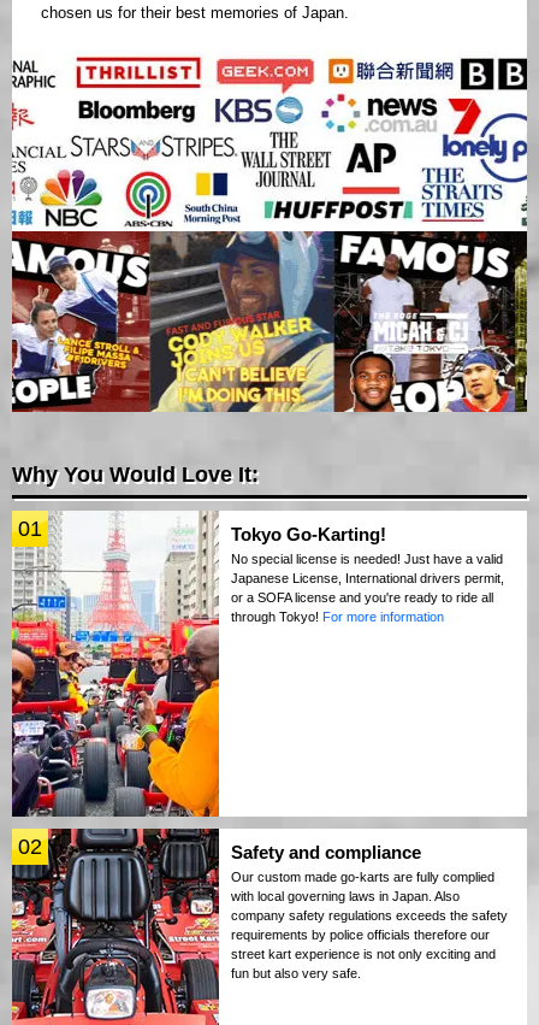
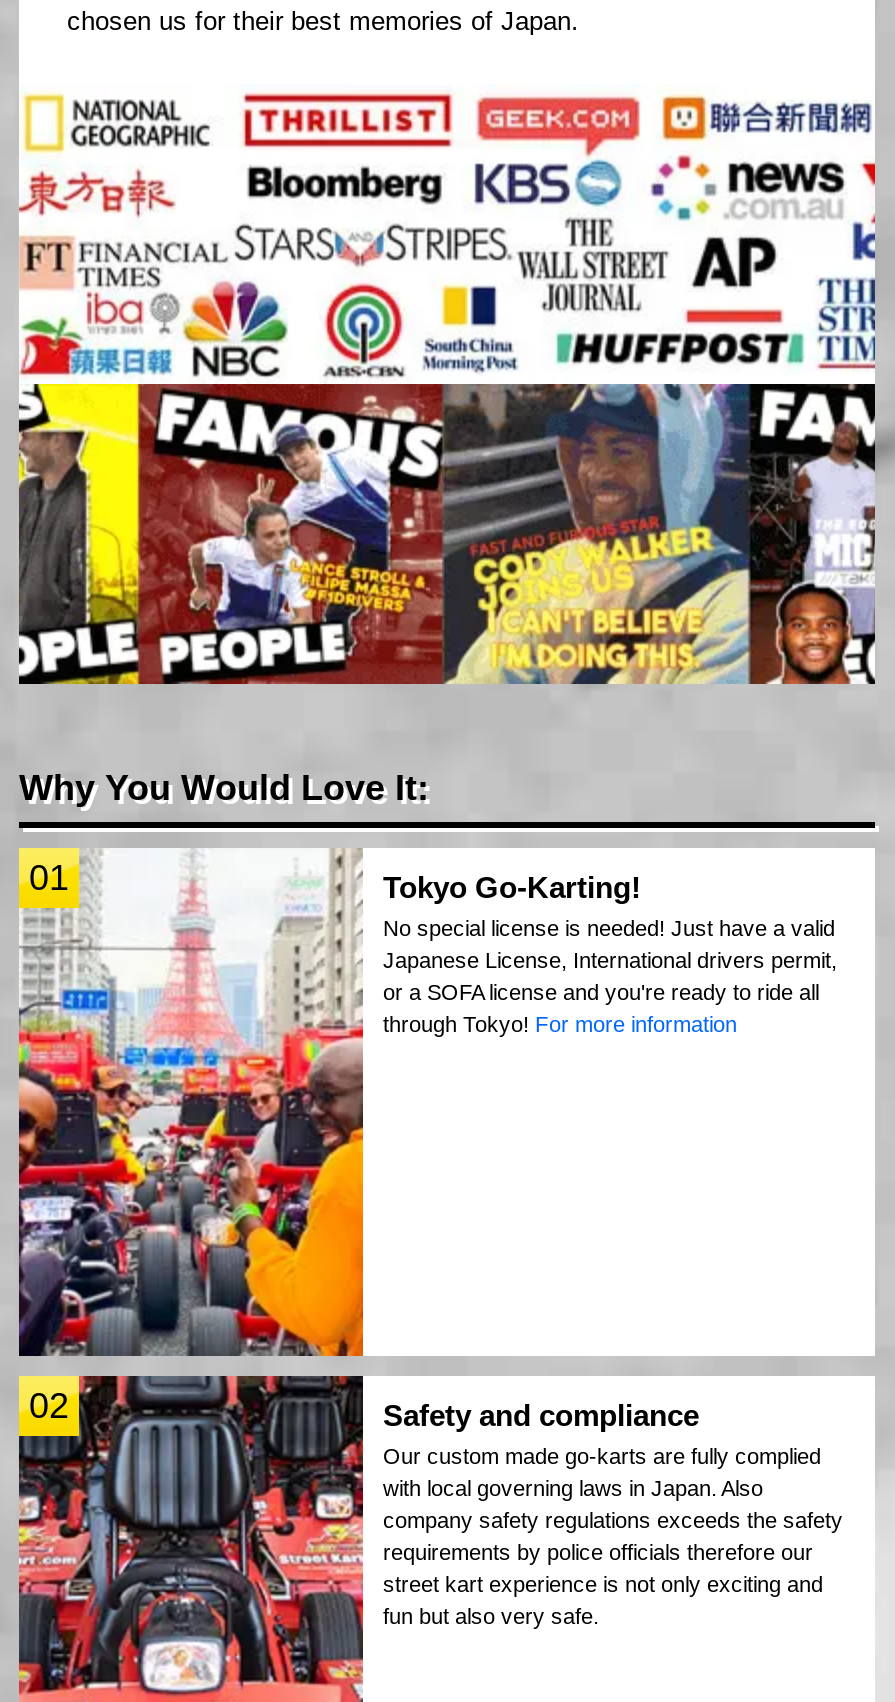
- [image]
+ [image]
